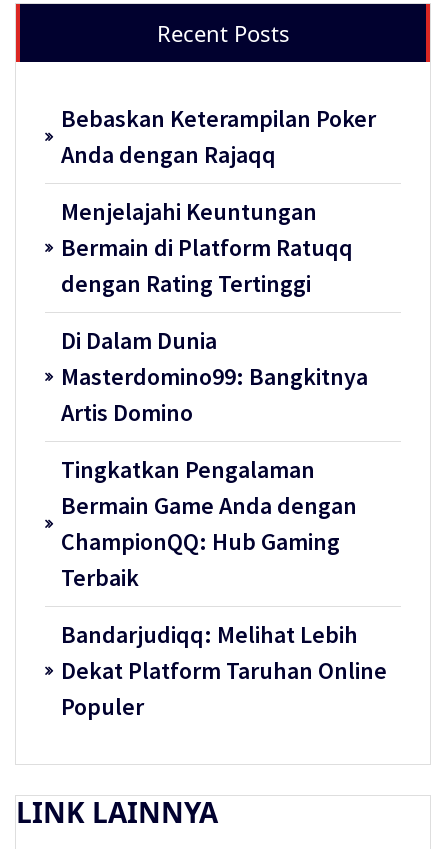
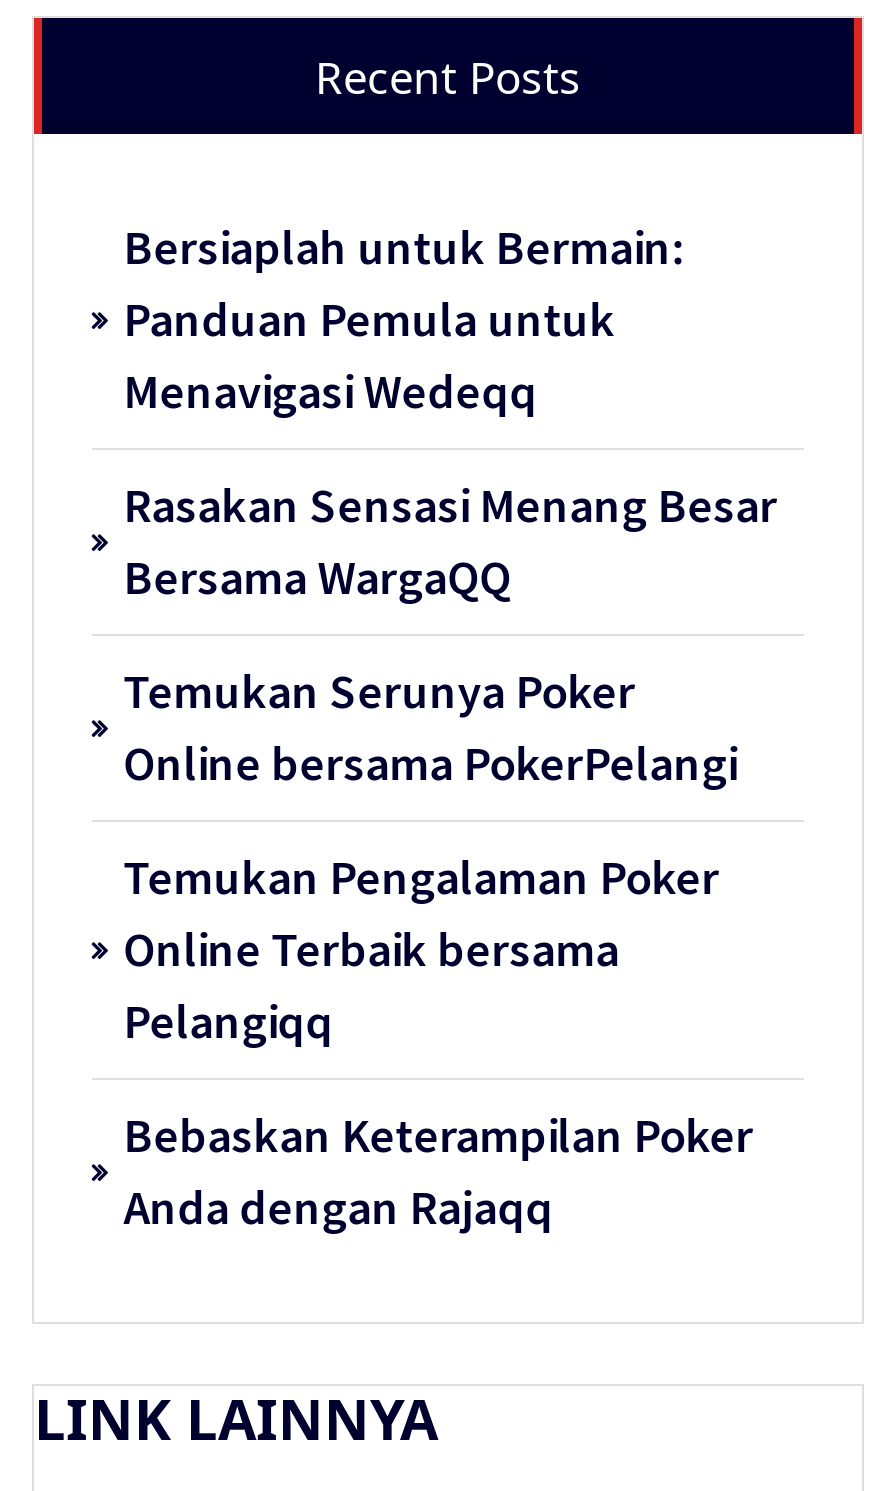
+ Bersiaplah untuk Bermain:
+ Panduan Pemula untuk
+ Menavigasi Wedeqq
+ Rasakan Sensasi Menang Besar
+ Bersama WargaQQ
+ Temukan Serunya Poker
+ Online bersama PokerPelangi
+ Temukan Pengalaman Poker
+ Online Terbaik bersama
+ Pelangiqq

moved down: Bebaskan Keterampilan Poker | Anda dengan Rajaqq

- Menjelajahi Keuntungan
- Bermain di Platform Ratuqq
- dengan Rating Tertinggi
- Di Dalam Dunia
- Masterdomino99: Bangkitnya
- Artis Domino
- Tingkatkan Pengalaman
- Bermain Game Anda dengan
- ChampionQQ: Hub Gaming
- Terbaik
- Bandarjudiqq: Melihat Lebih
- Dekat Platform Taruhan Online
- Populer
